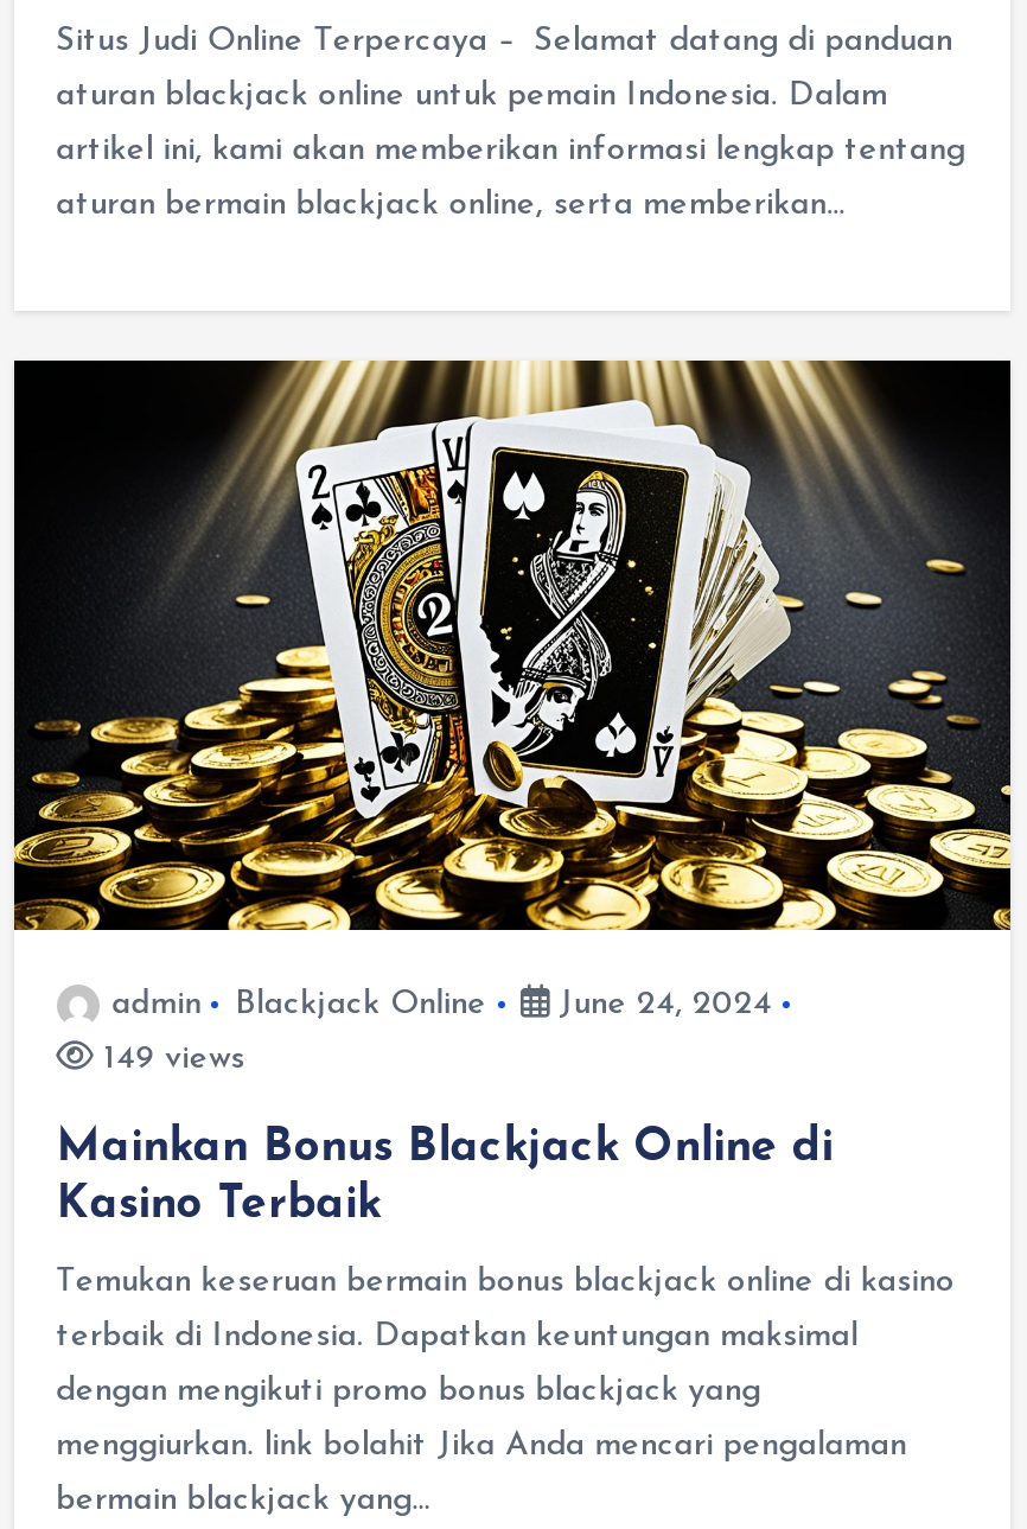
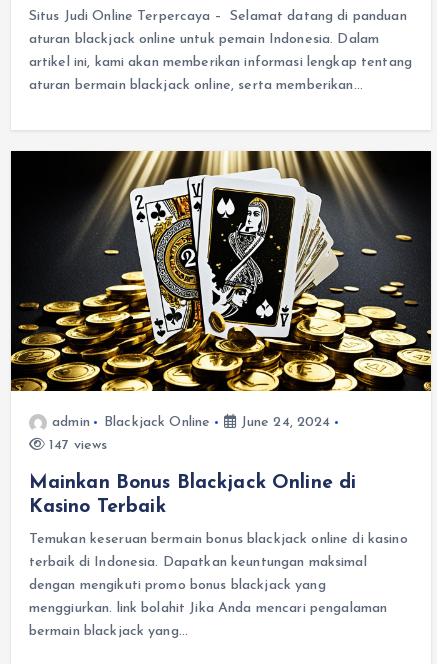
- 149 views
+ 147 views
